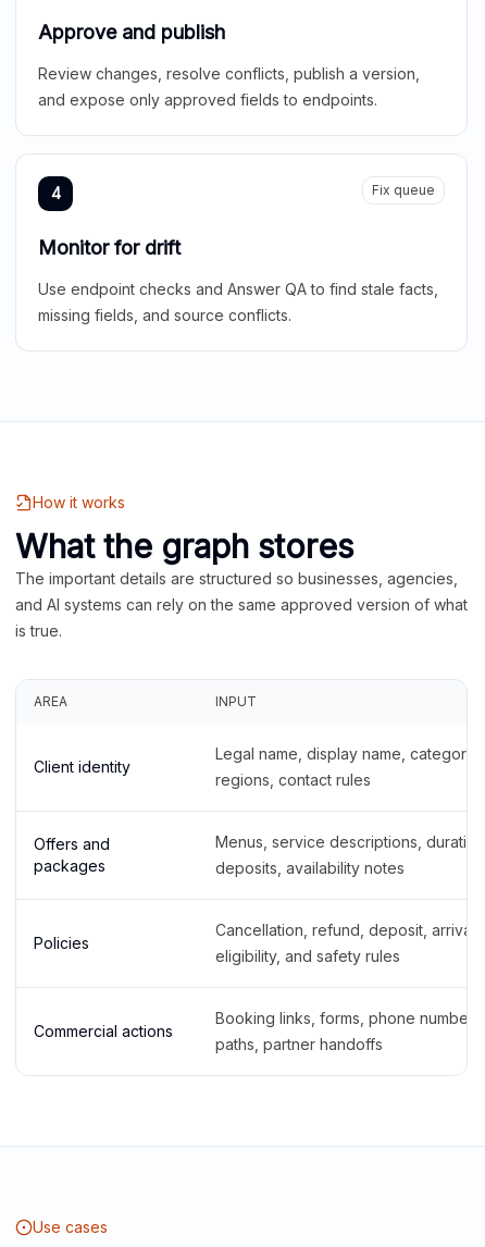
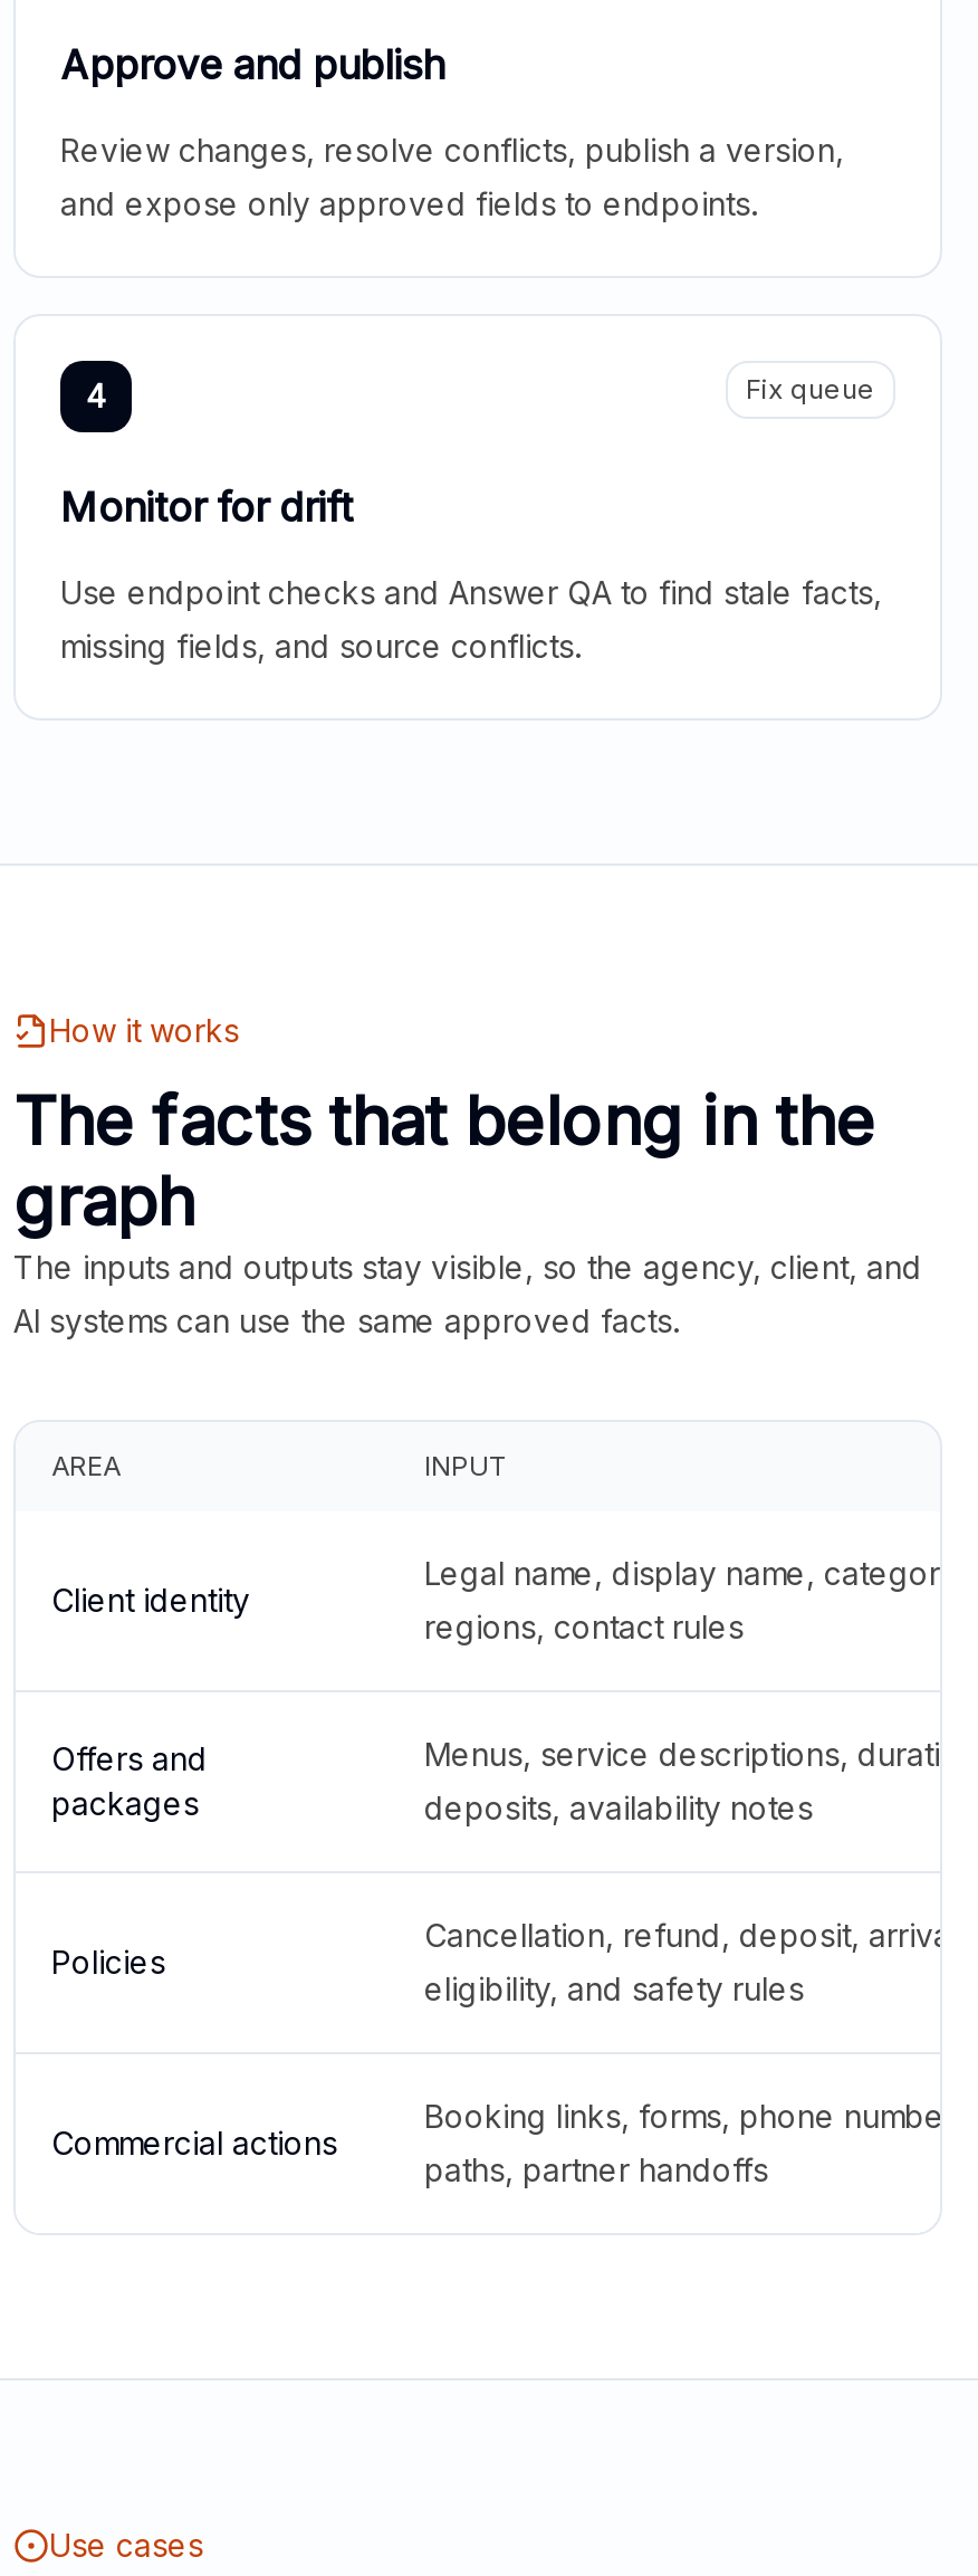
- What the graph stores
- The important details are structured so businesses, agencies,
- and AI systems can rely on the same approved version of what
- is true.
+ The facts that belong in the
+ graph
+ The inputs and outputs stay visible, so the agency, client, and
+ AI systems can use the same approved facts.
